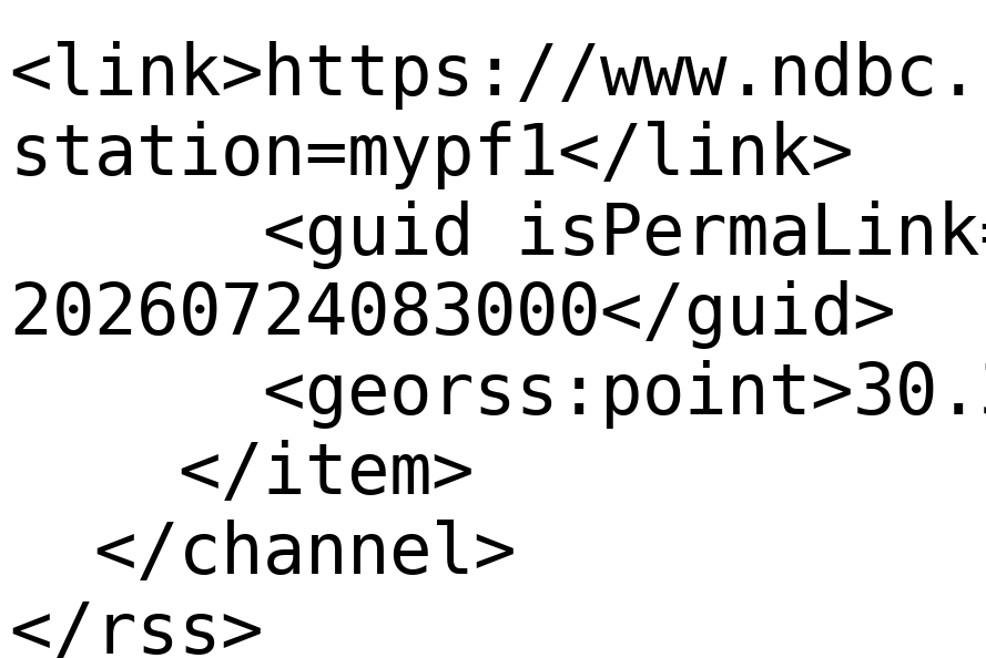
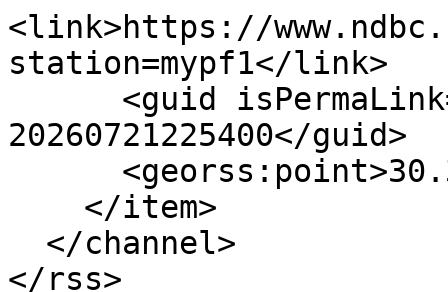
- 20260724083000</guid>
+ 20260721225400</guid>
